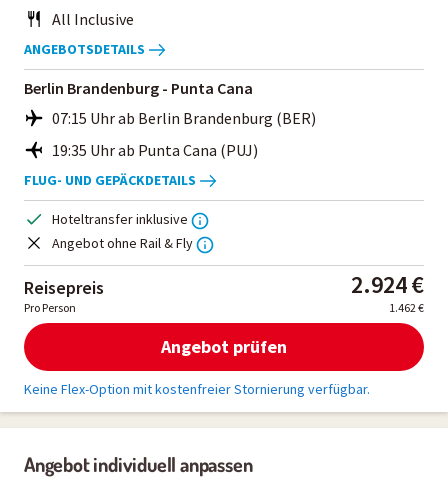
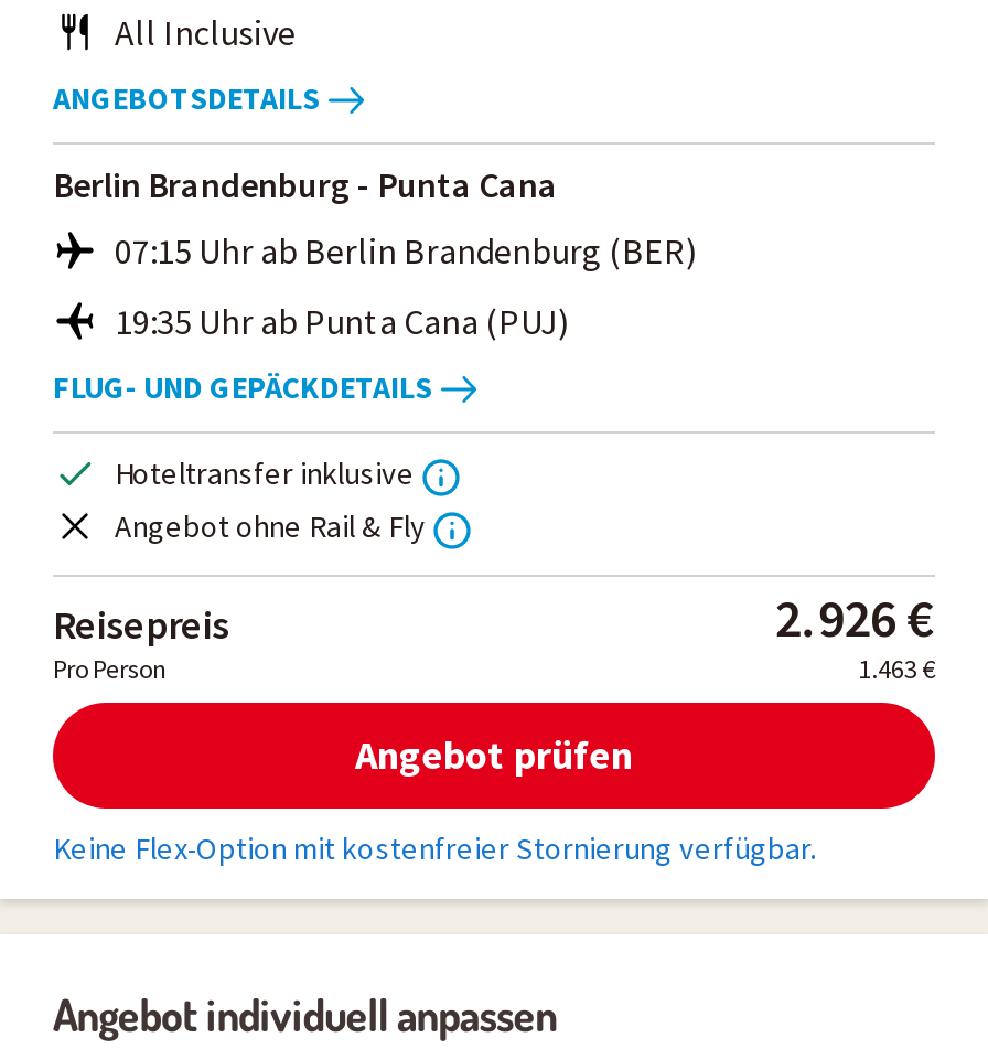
- 2.924 €
+ 2.926 €

- 1.462 €
+ 1.463 €
